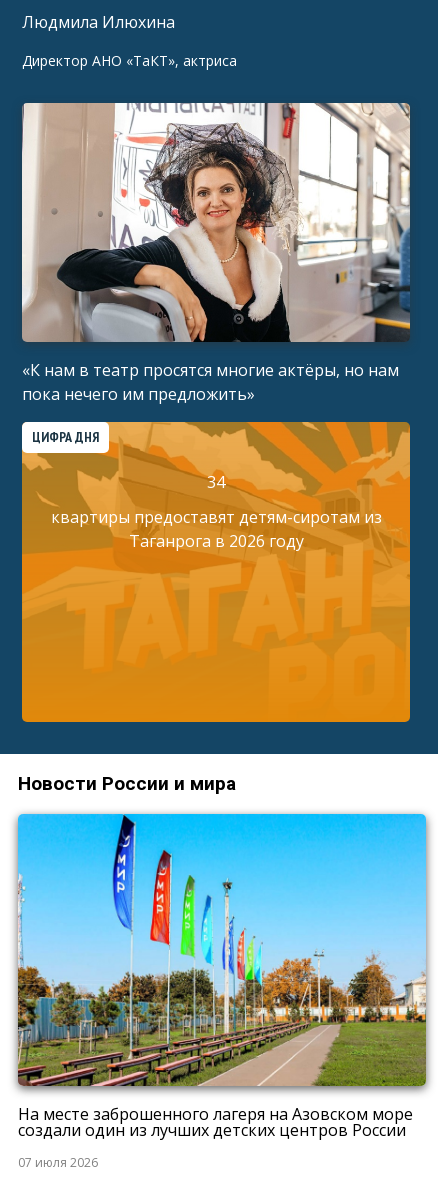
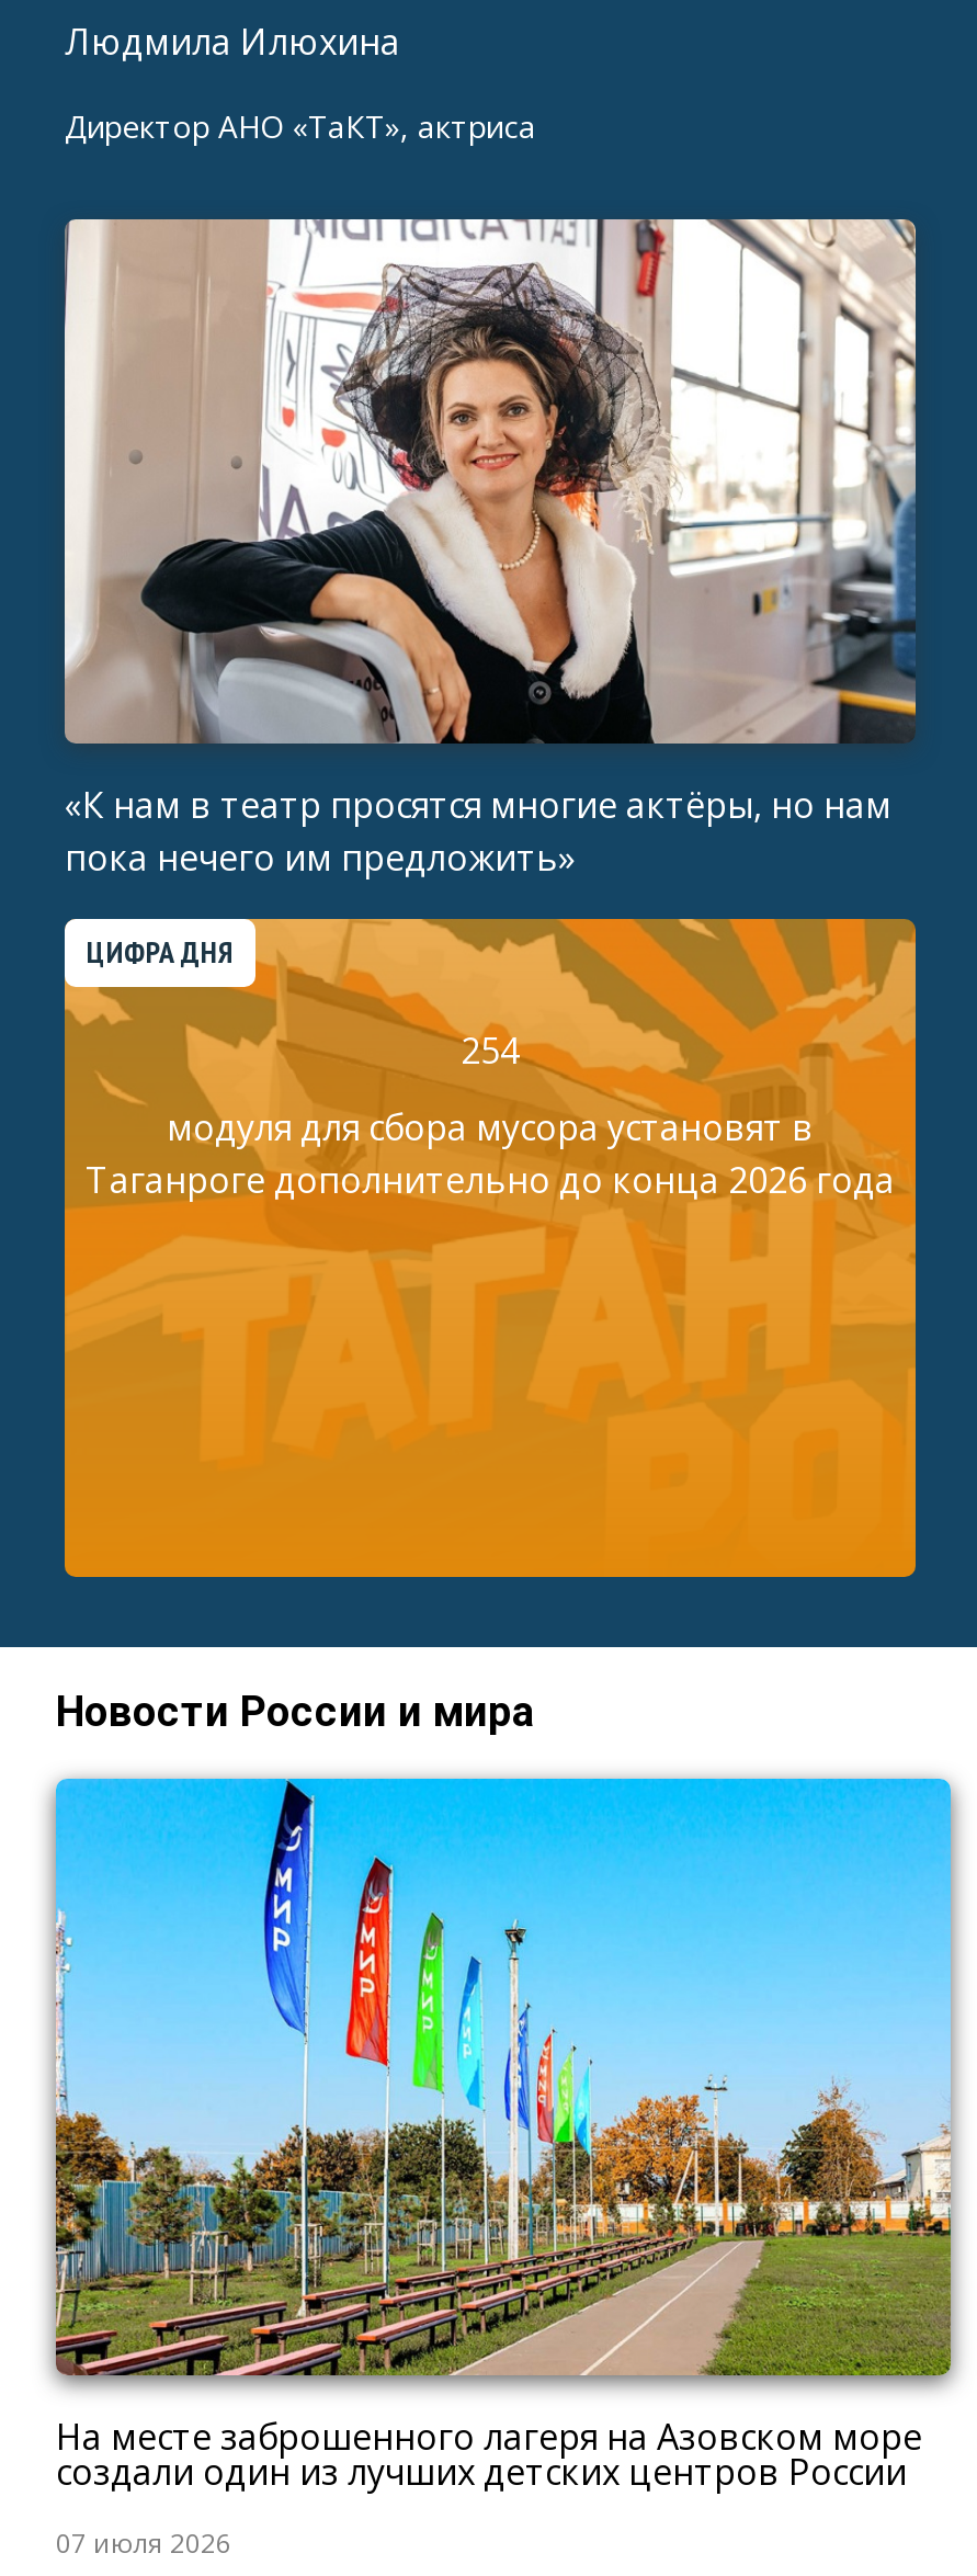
- 34
+ 254

- квартиры предоставят детям-сиротам из
- Таганрога в 2026 году
+ модуля для сбора мусора установят в
+ Таганроге дополнительно до конца 2026 года
